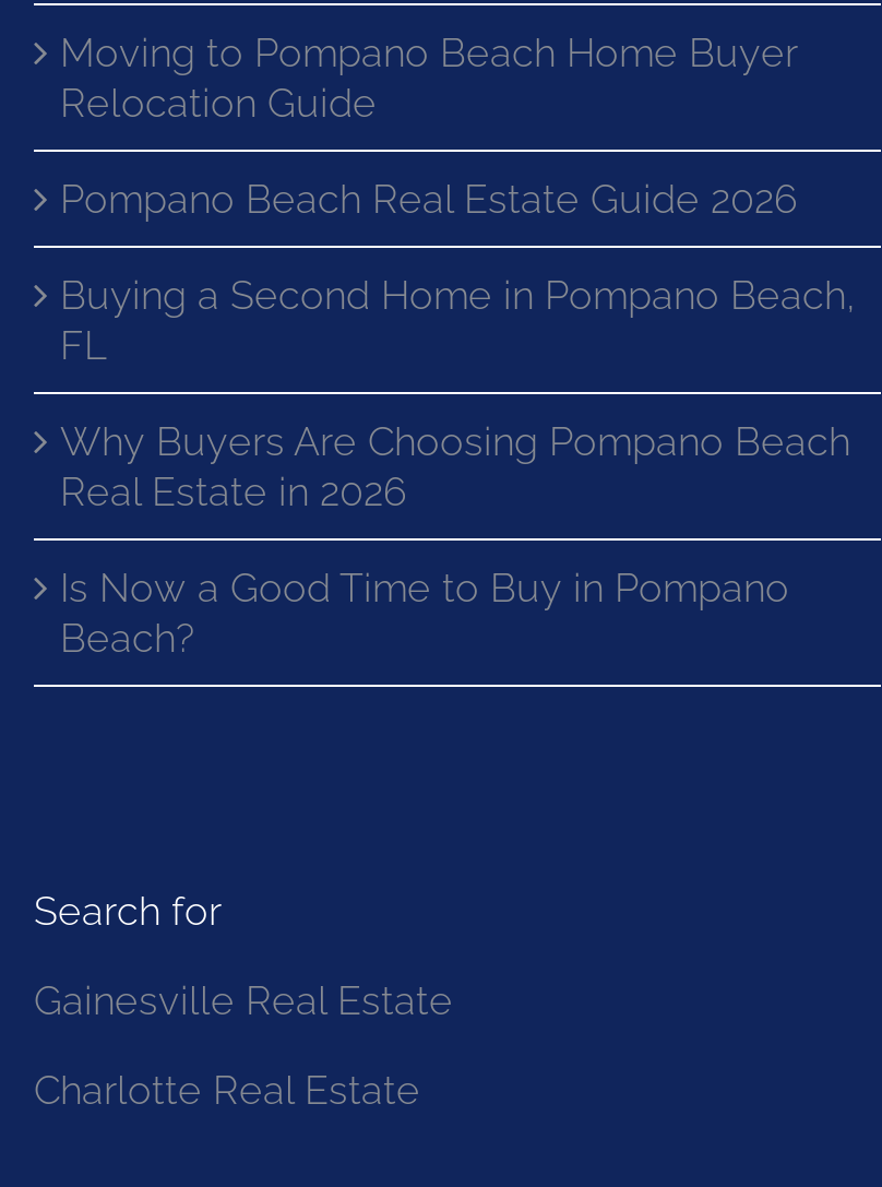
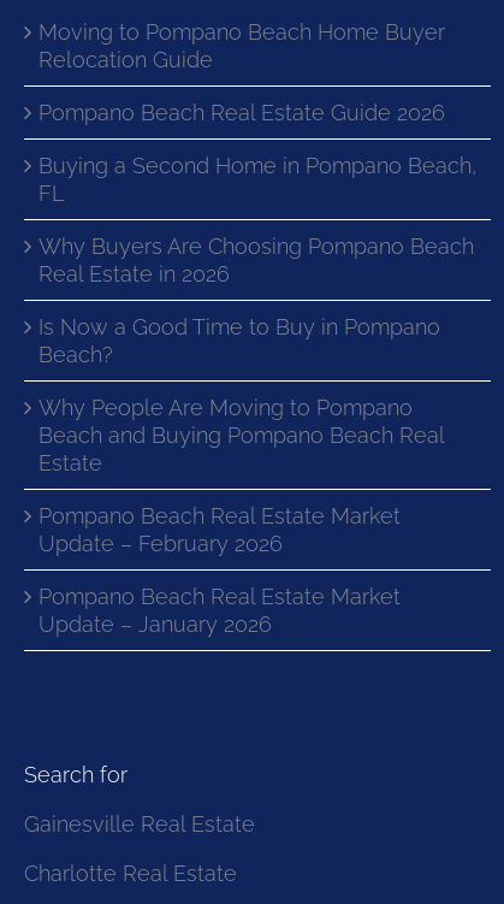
+ Why People Are Moving to Pompano
+ Beach and Buying Pompano Beach Real
+ Estate
+ Pompano Beach Real Estate Market
+ Update – February 2026
+ Pompano Beach Real Estate Market
+ Update – January 2026
